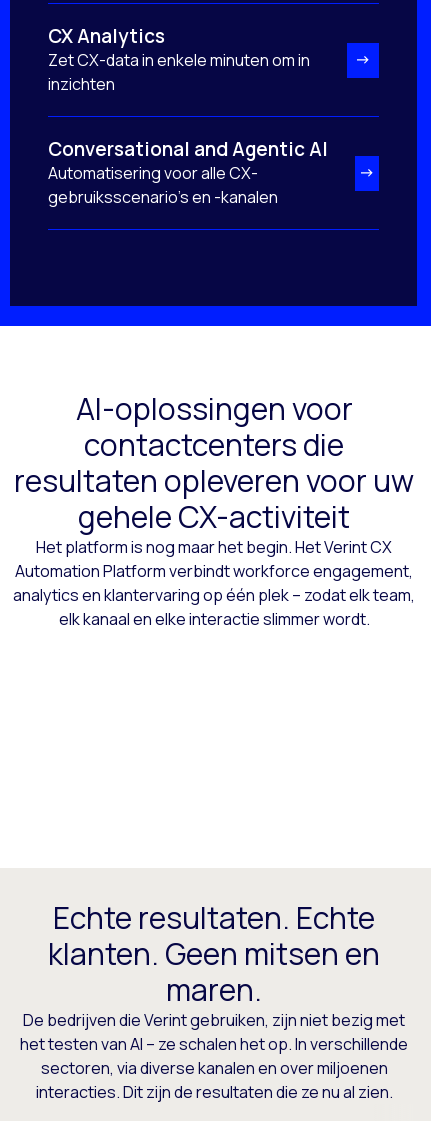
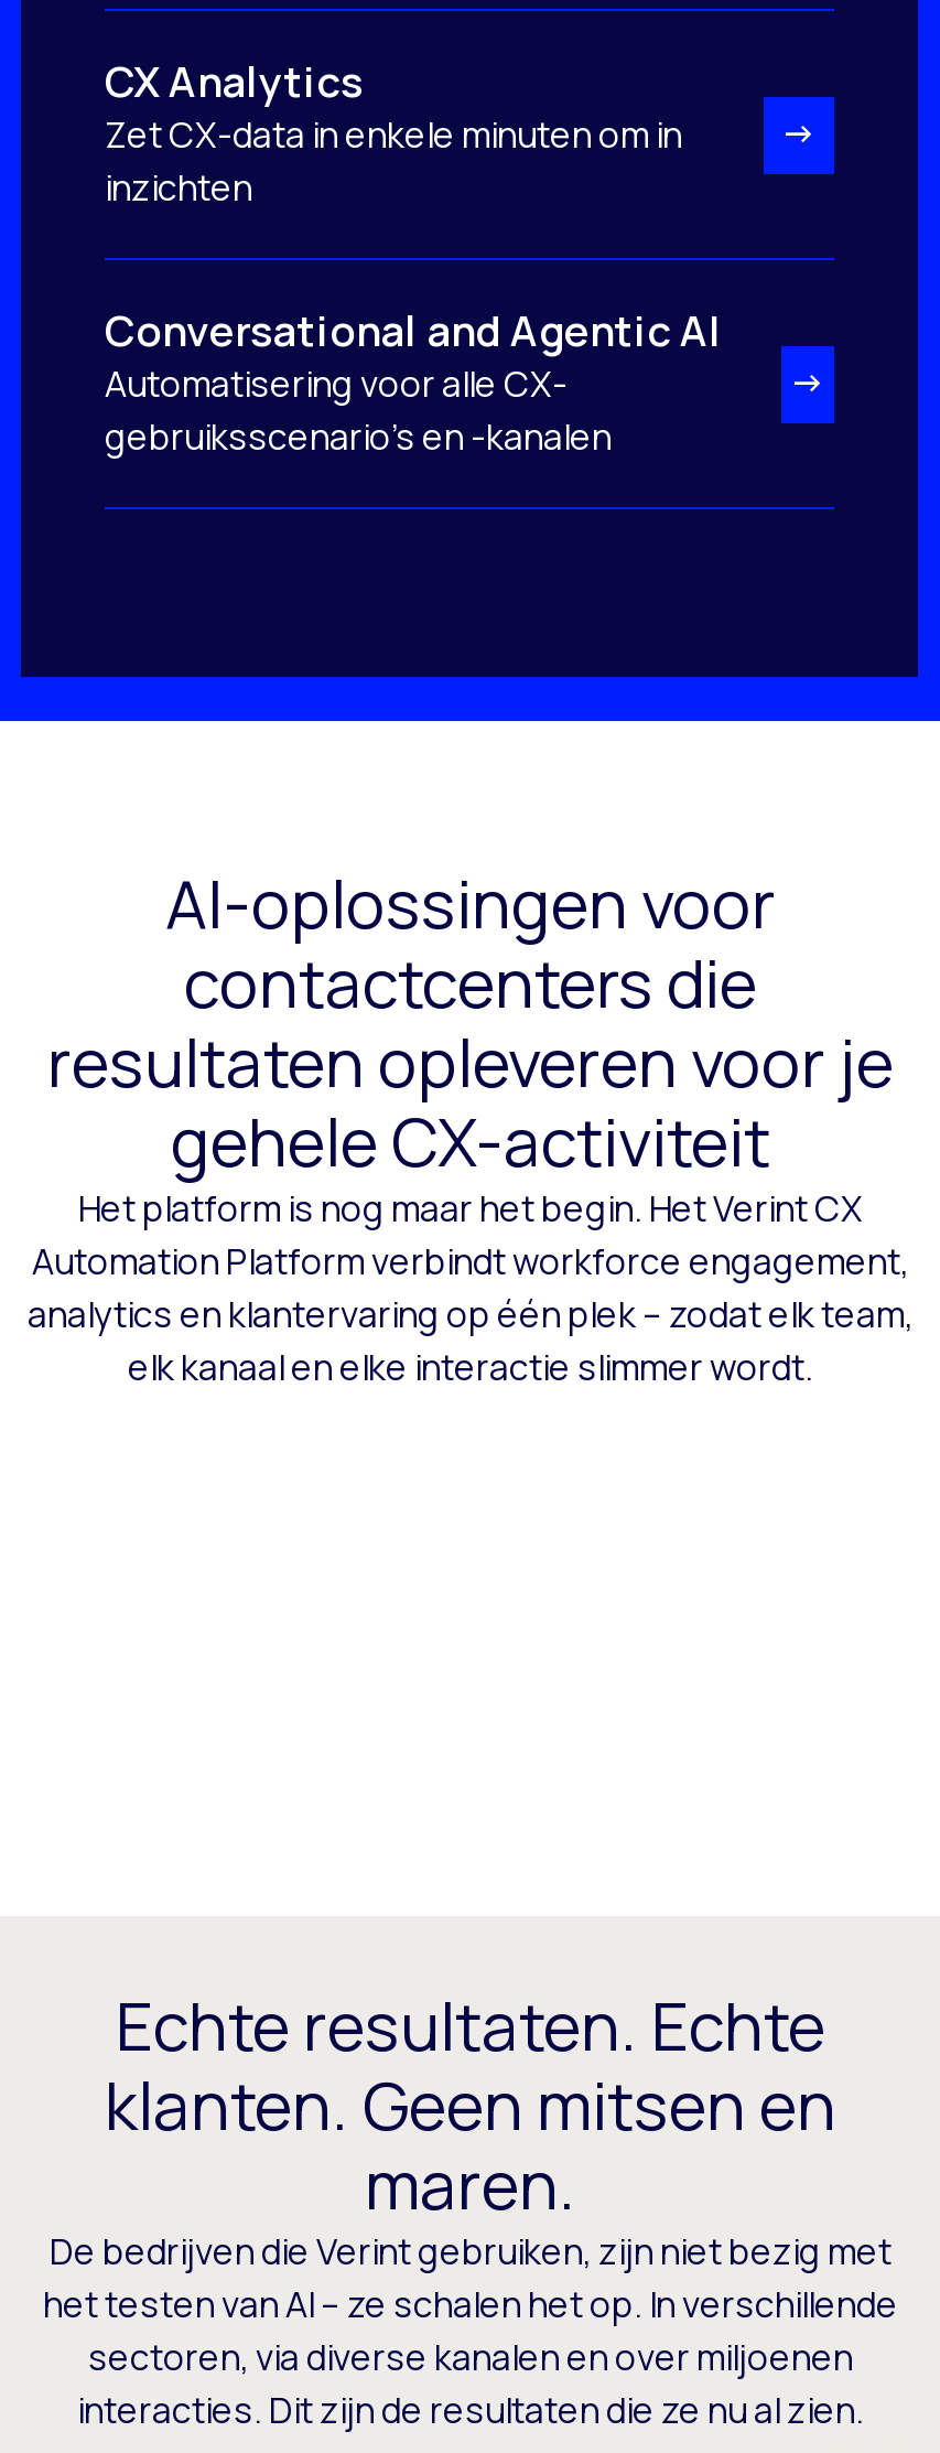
- resultaten opleveren voor uw
+ resultaten opleveren voor je
